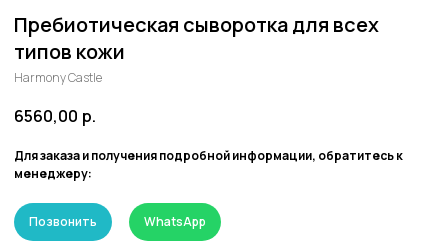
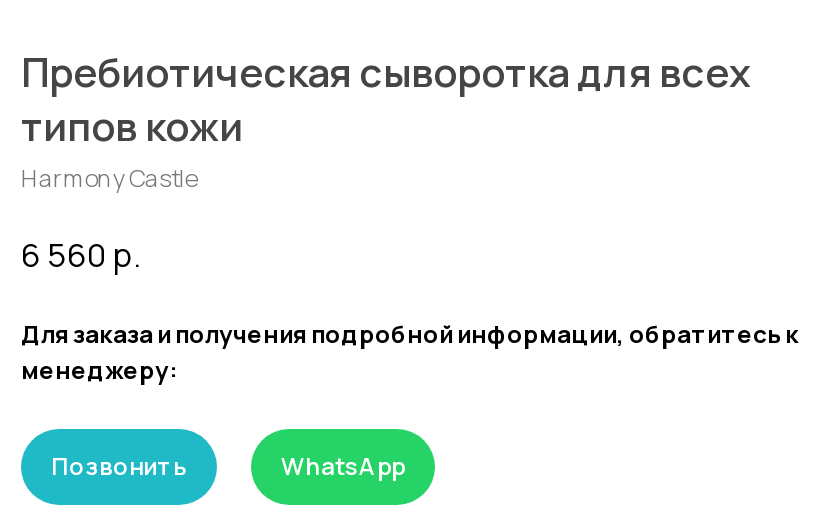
- 6560,00 р.
+ 6 560 р.
